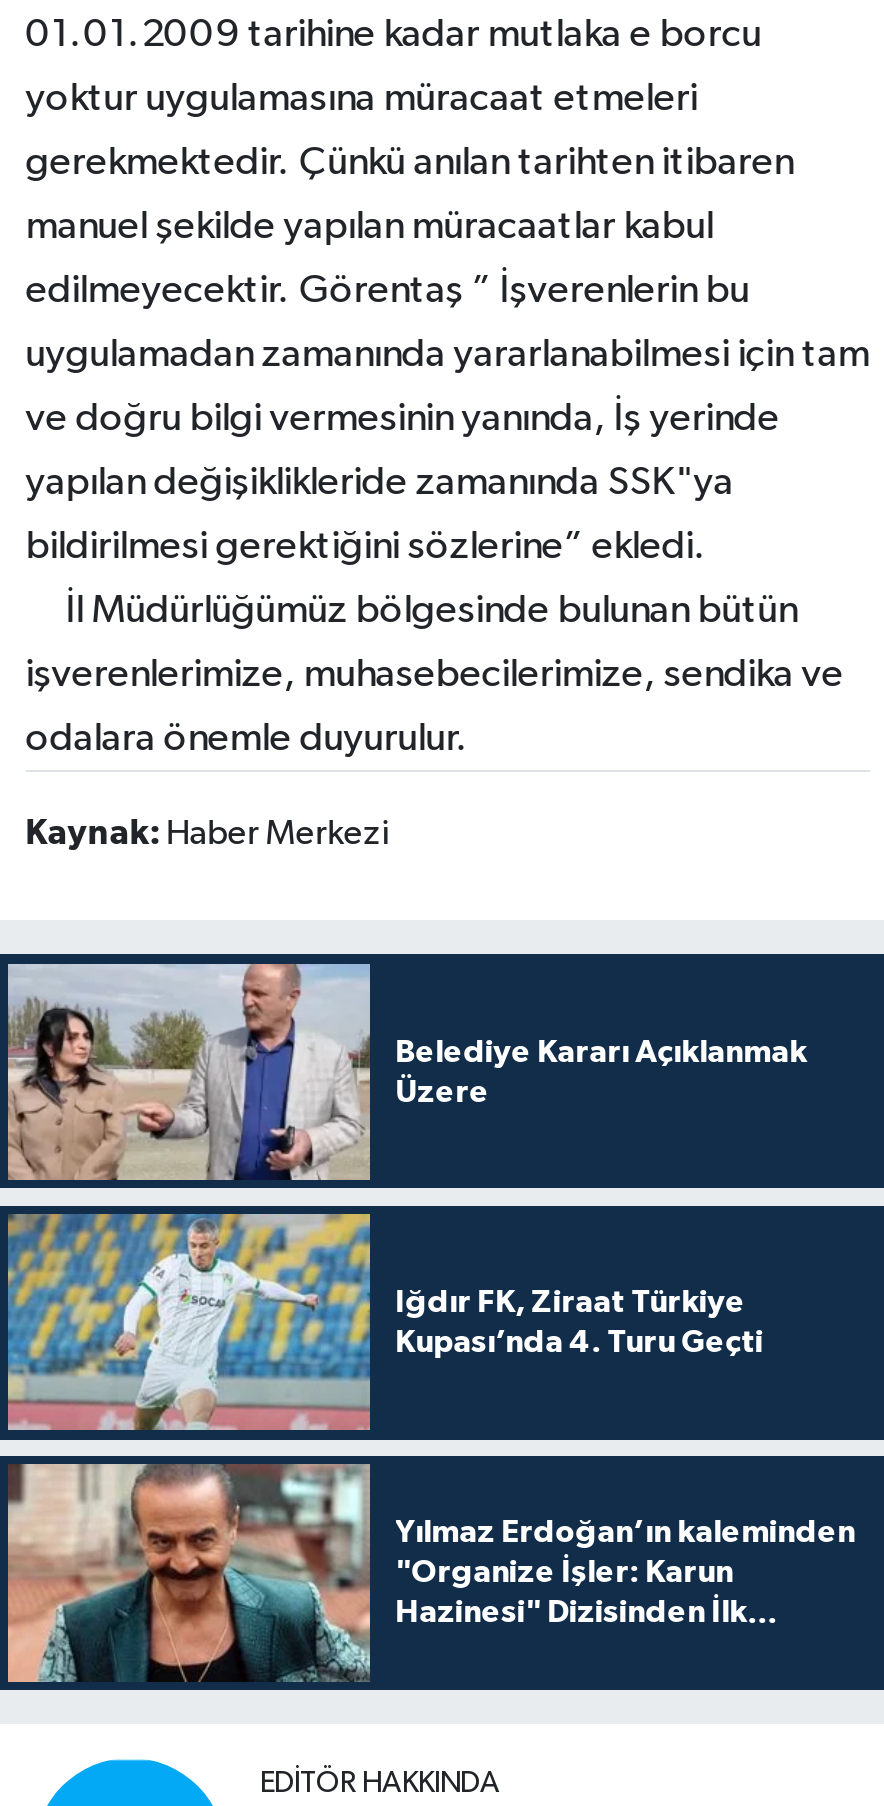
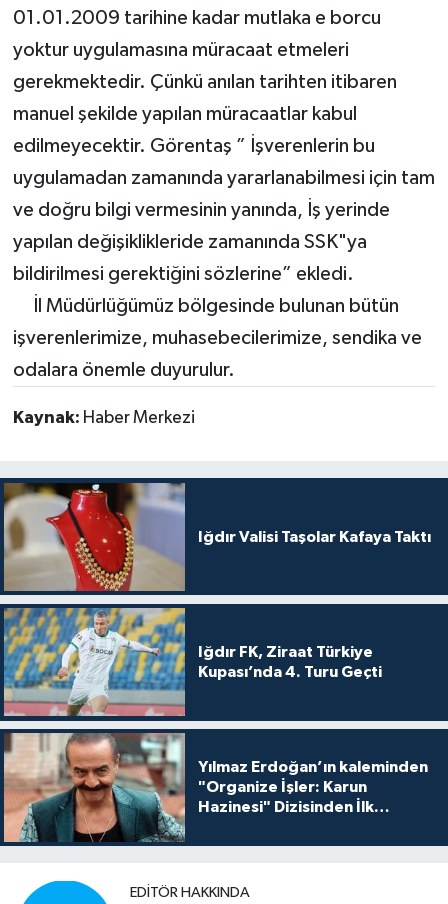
- [image]
- Belediye Kararı Açıklanmak
- Üzere
+ [image]
+ Iğdır Valisi Taşolar Kafaya Taktı
